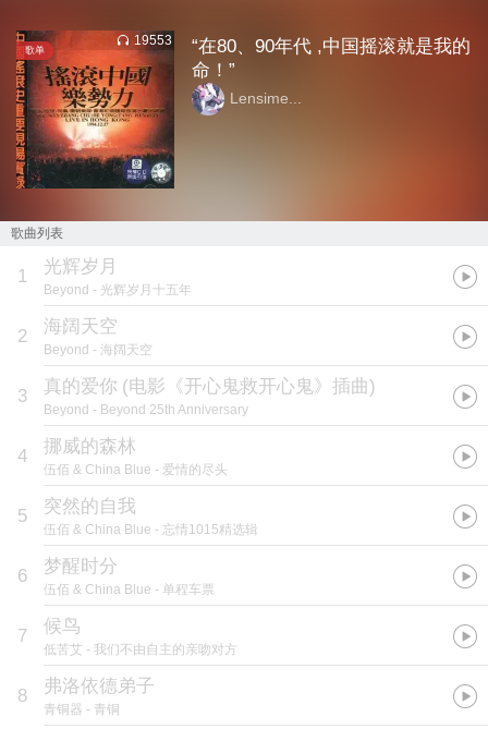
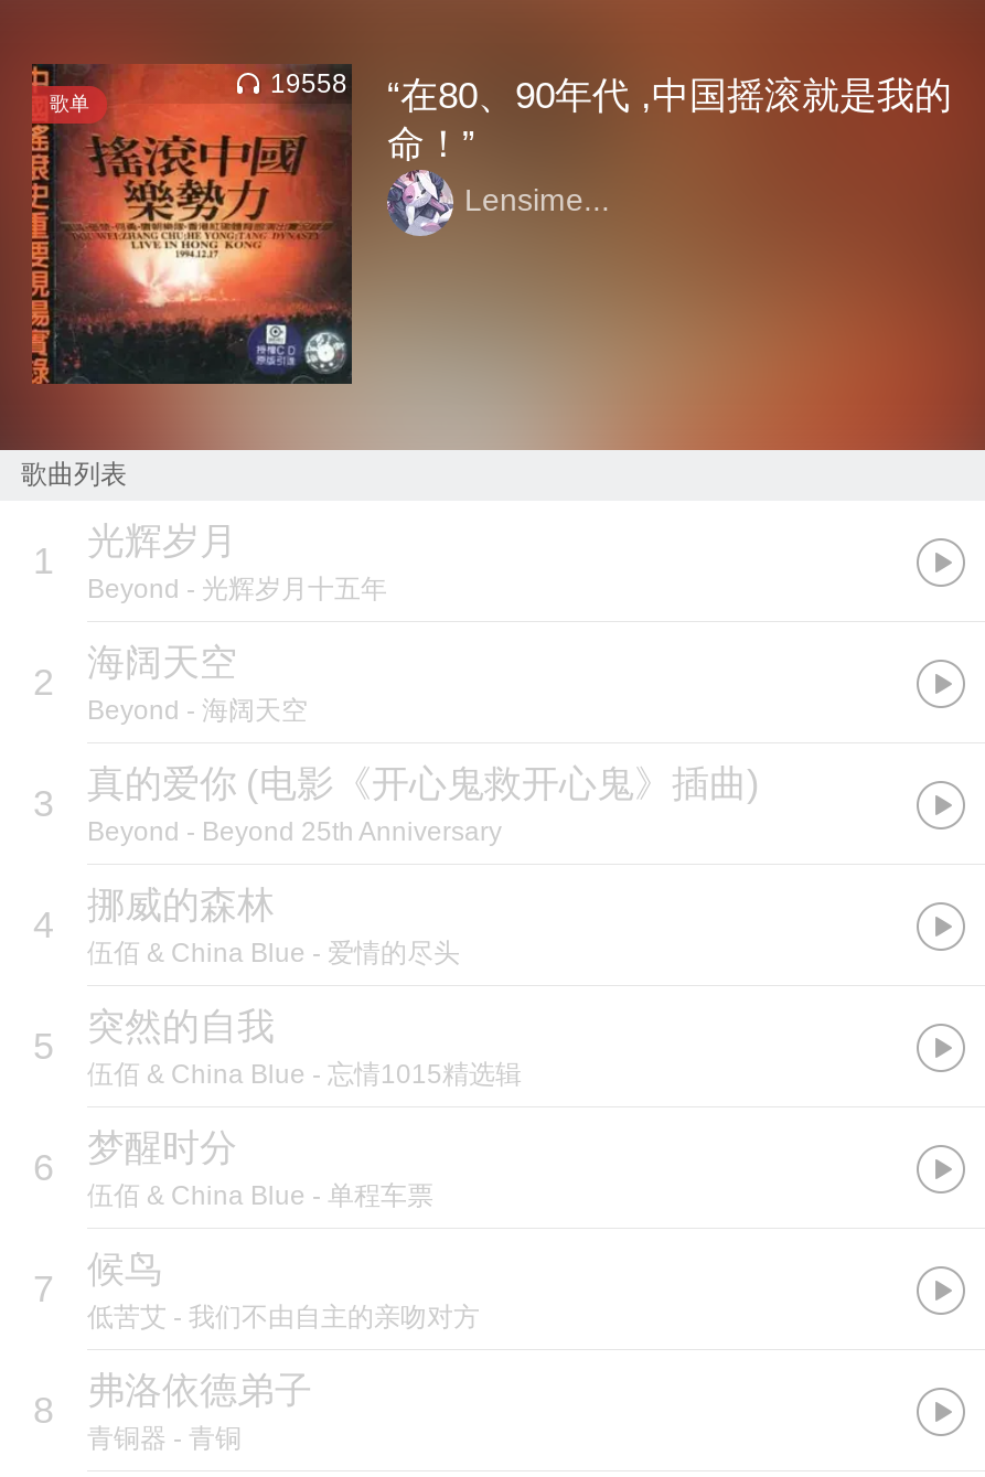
- 19553 “在80、90年代 ,中国摇滚就是我的
+ 19558 “在80、90年代 ,中国摇滚就是我的
